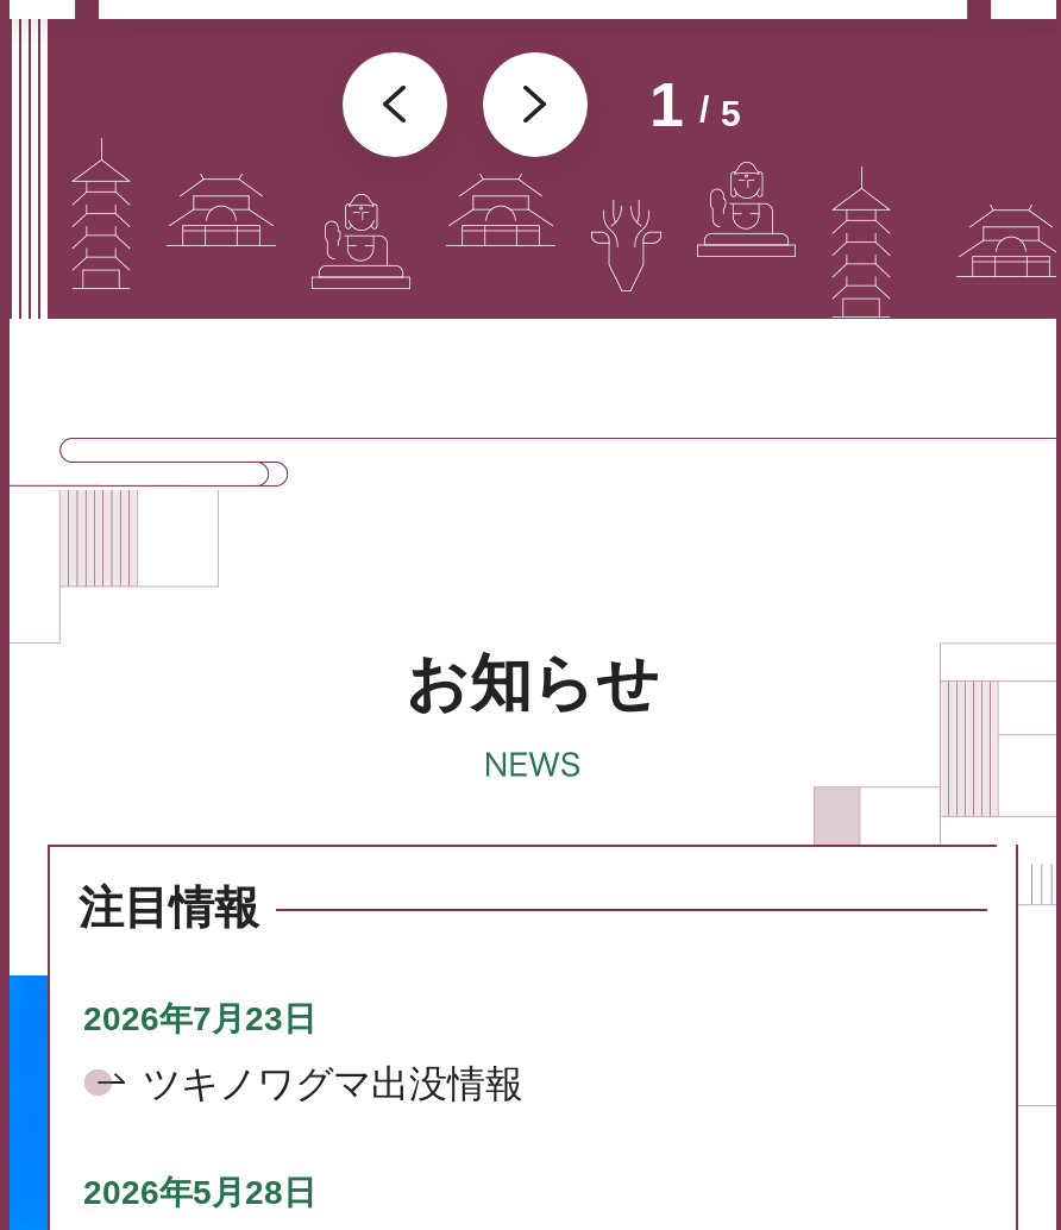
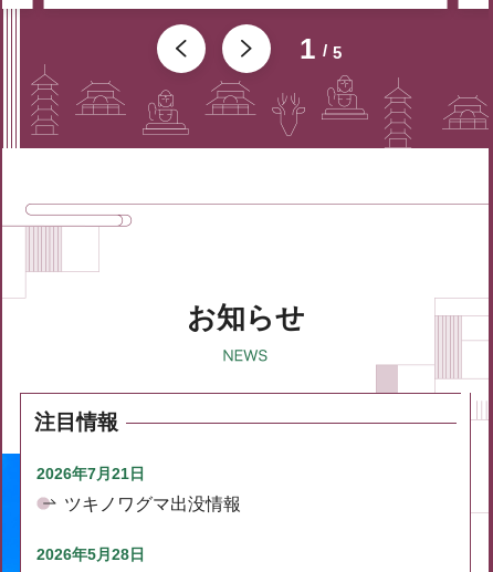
- 2026年7月23日
+ 2026年7月21日
